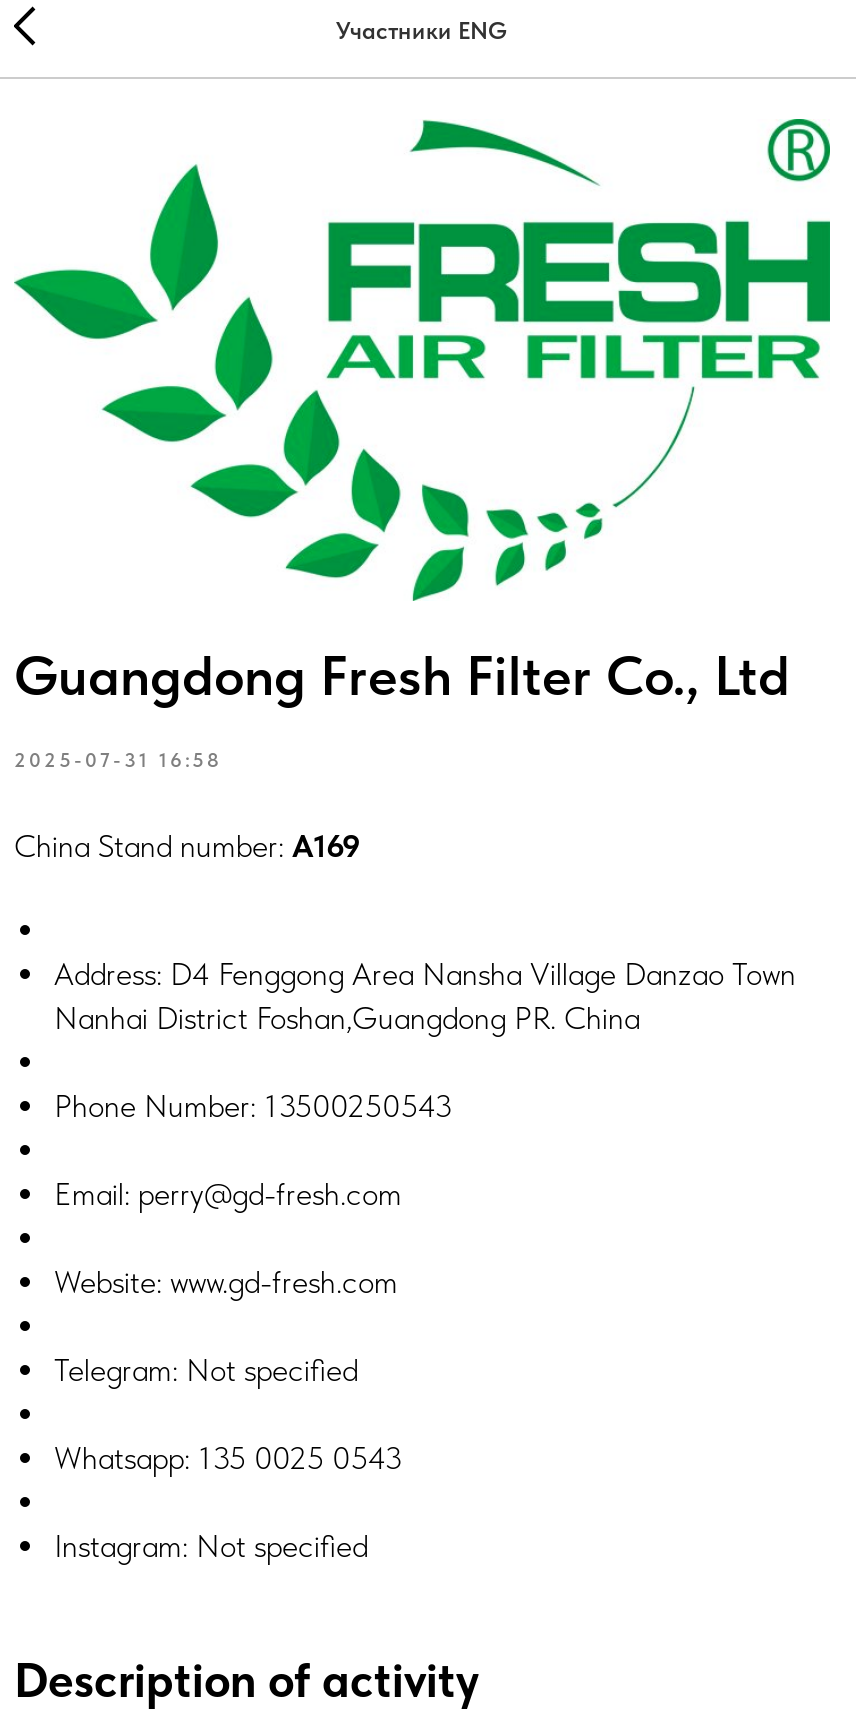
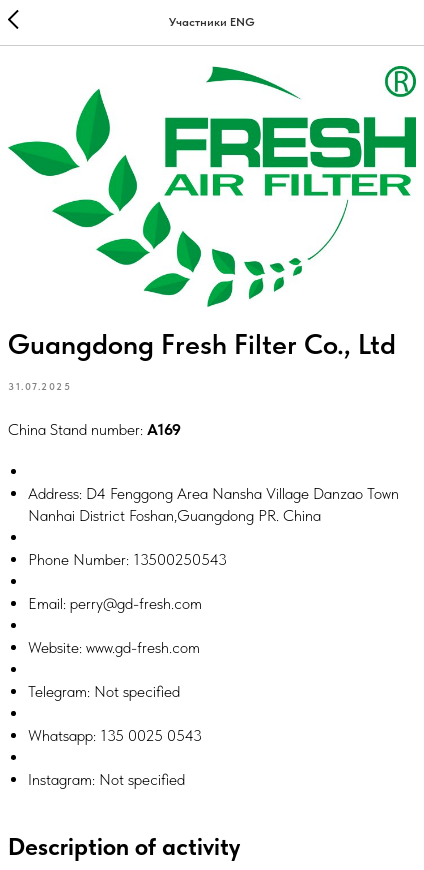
- 2025-07-31 16:58
+ 31.07.2025
